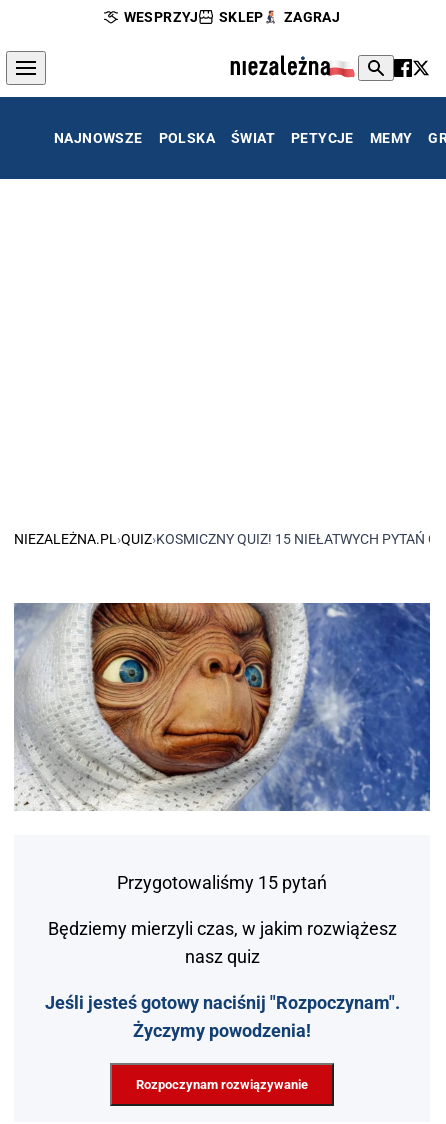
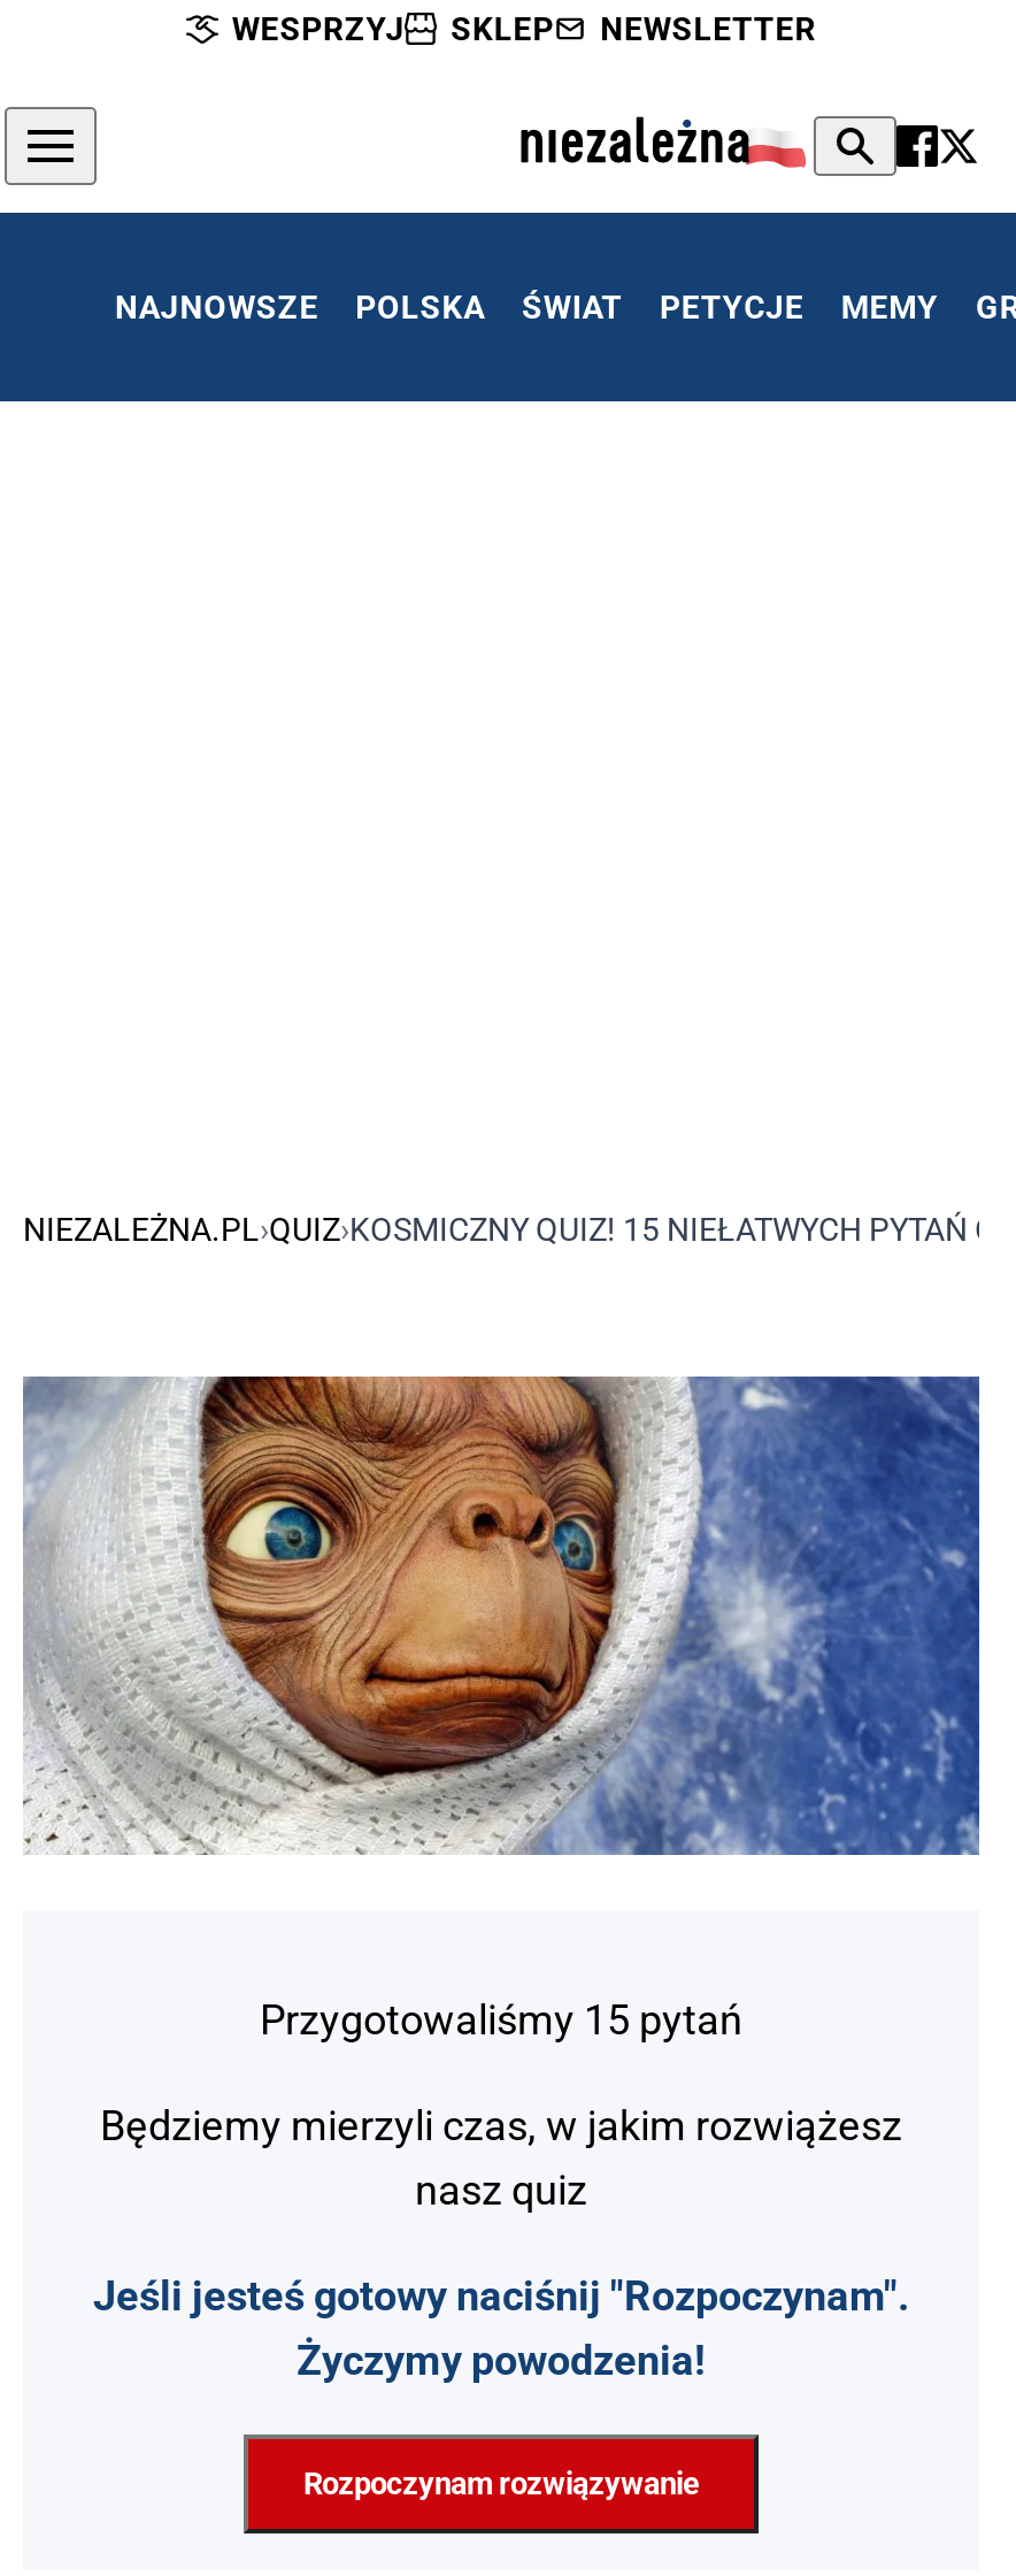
- ZAGRAJ
+ NEWSLETTER
